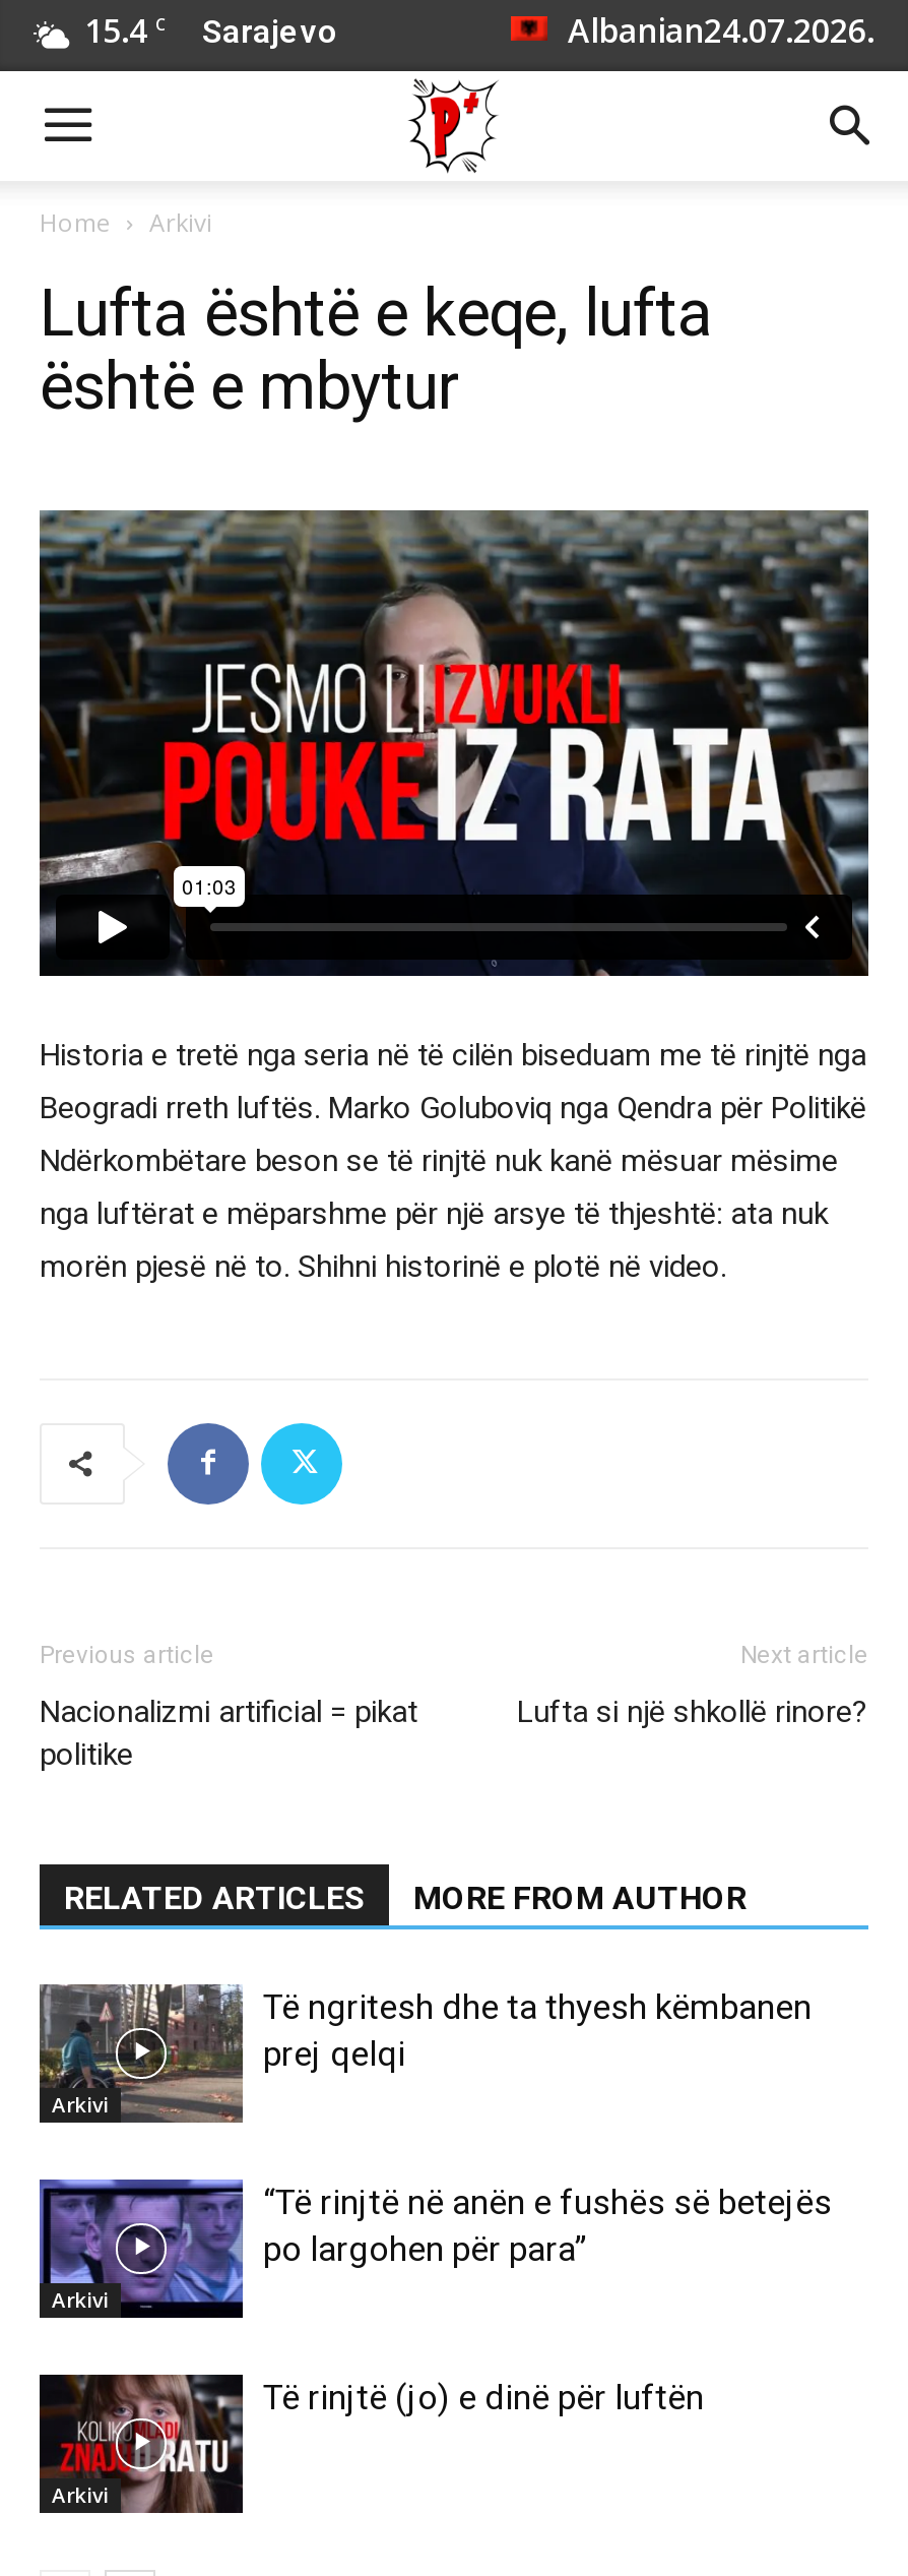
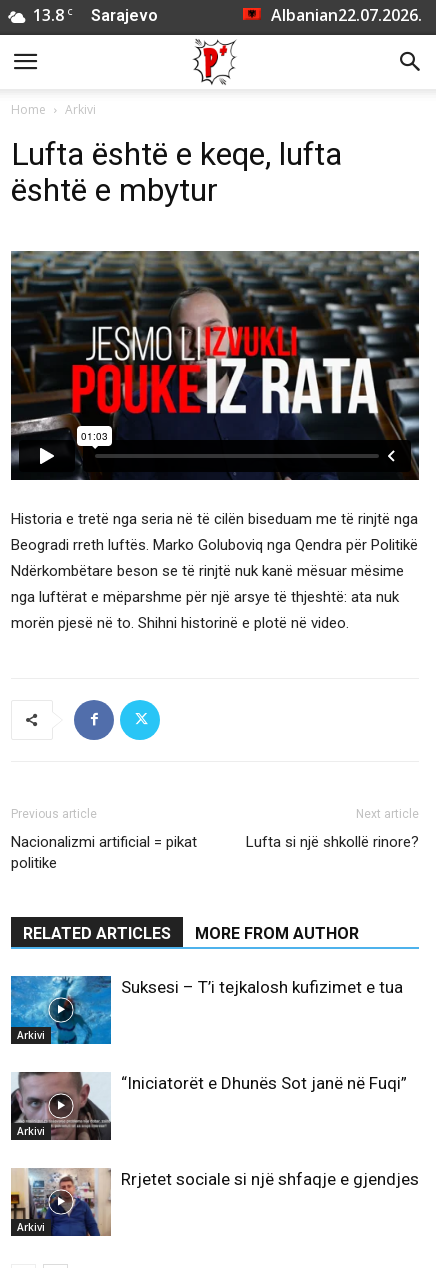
- 15.4 C Sarajevo
+ 13.8 C Sarajevo

- Albanian 24.07.2026.
+ Albanian 22.07.2026.

- [image]
- Të ngritesh dhe ta thyesh këmbanen
- prej qelqi
+ [image]
+ Suksesi – T’i tejkalosh kufizimet e tua

- [image]
- “Të rinjtë në anën e fushës së betejës
- po largohen për para”
+ [image]
+ “Iniciatorët e Dhunës Sot janë në Fuqi”

- [image]
- Të rinjtë (jo) e dinë për luftën
+ [image]
+ Rrjetet sociale si një shfaqje e gjendjes
